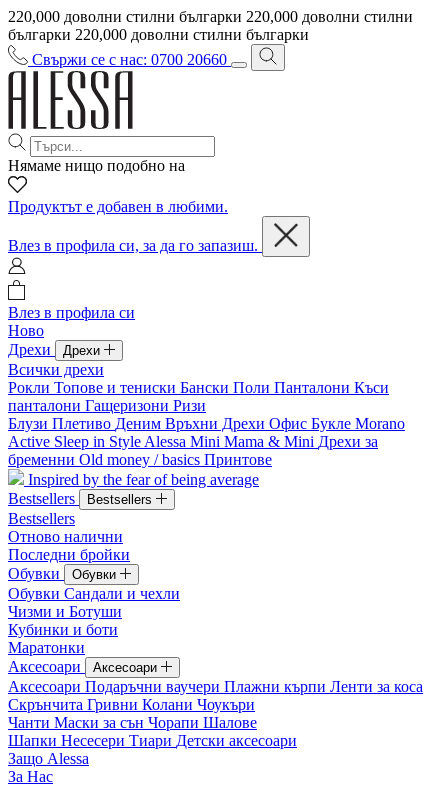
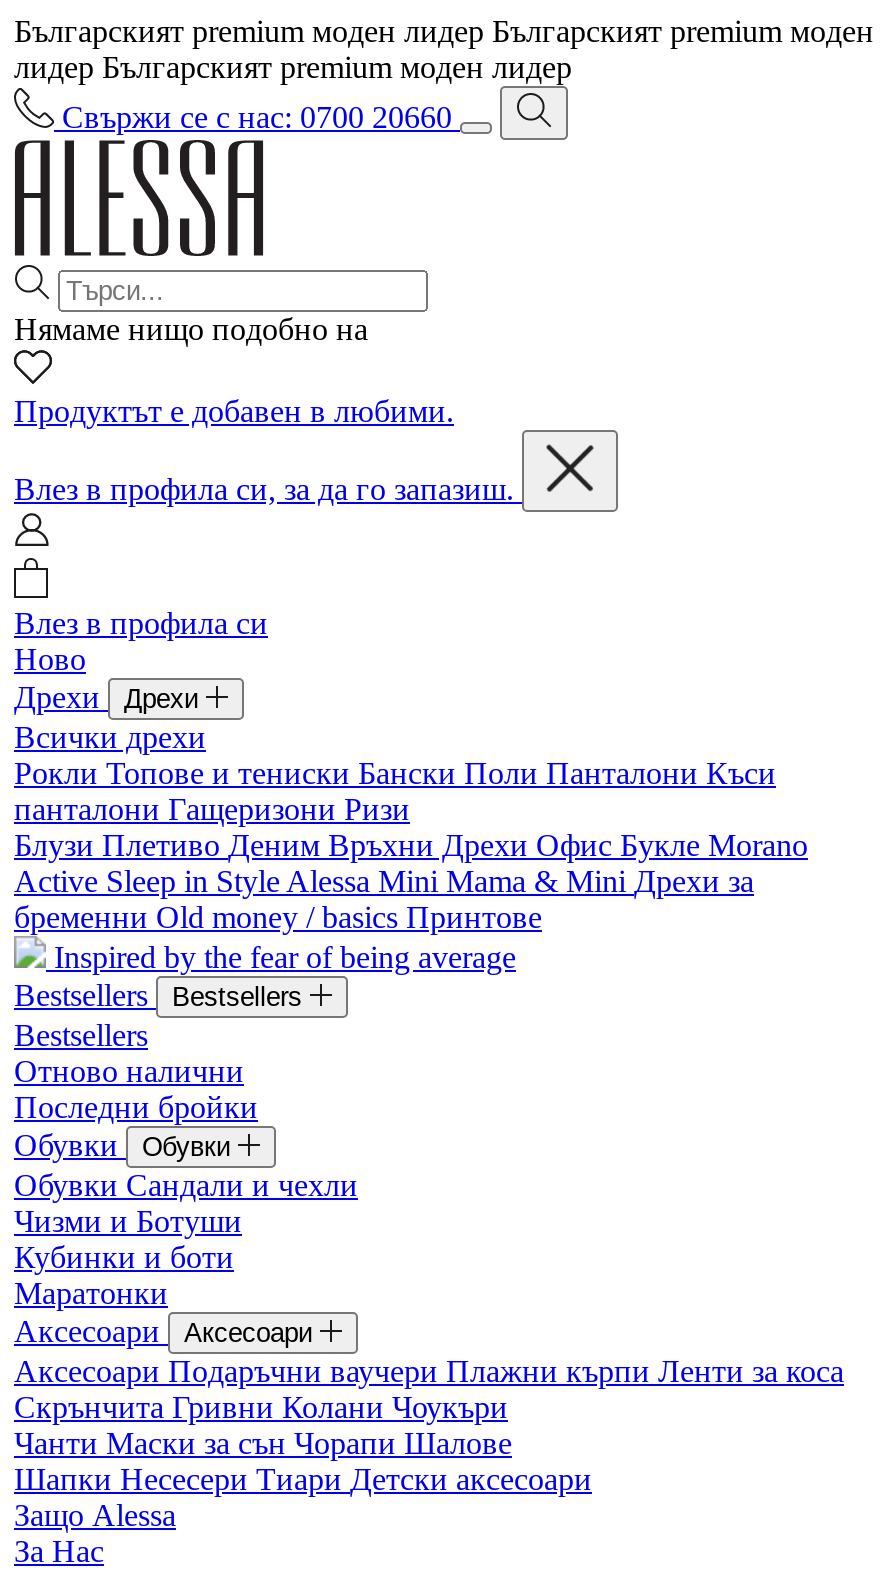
- 220,000 доволни стилни българки 220,000 доволни стилни
- българки220,000 доволни стилни българки
+ Българският premium моден лидер Българският premium моден
+ лидерБългарският premium моден лидер
